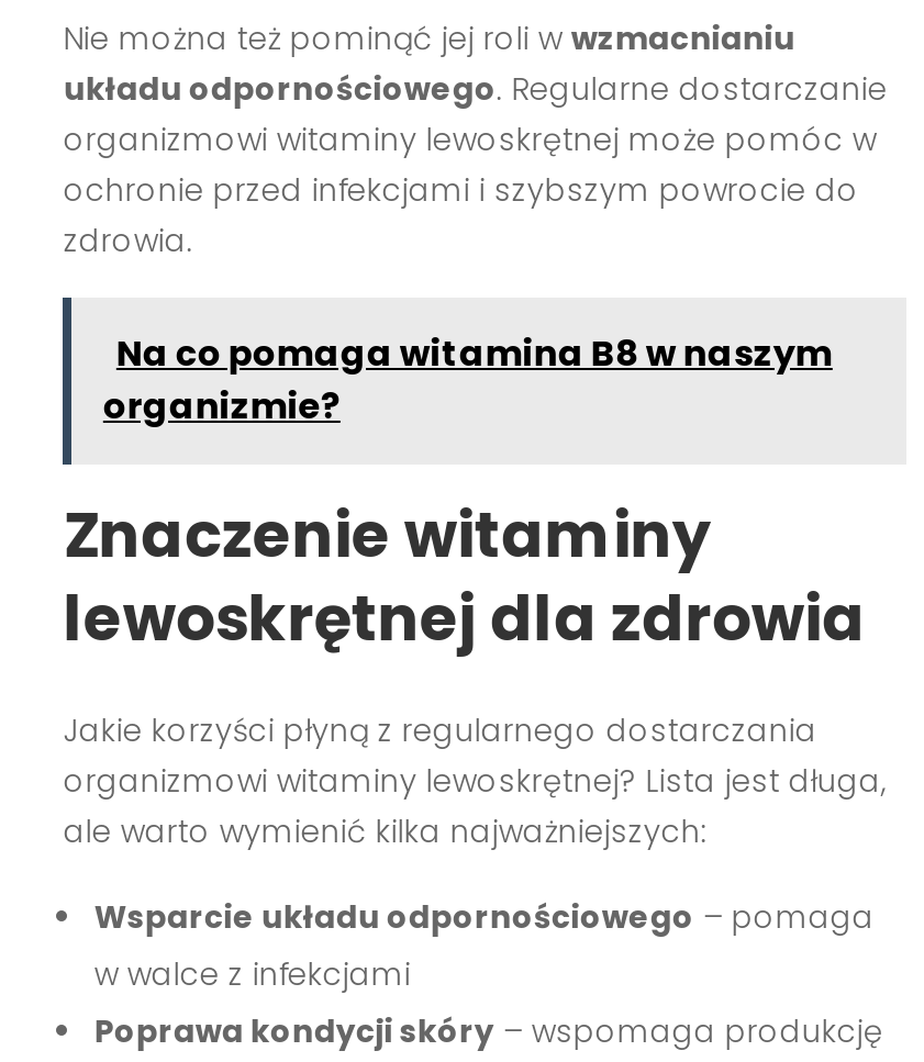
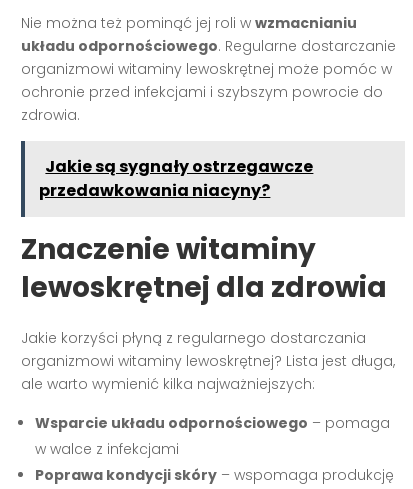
- Na co pomaga witamina B8 w naszym
- organizmie?
+ Jakie są sygnały ostrzegawcze
+ przedawkowania niacyny?
